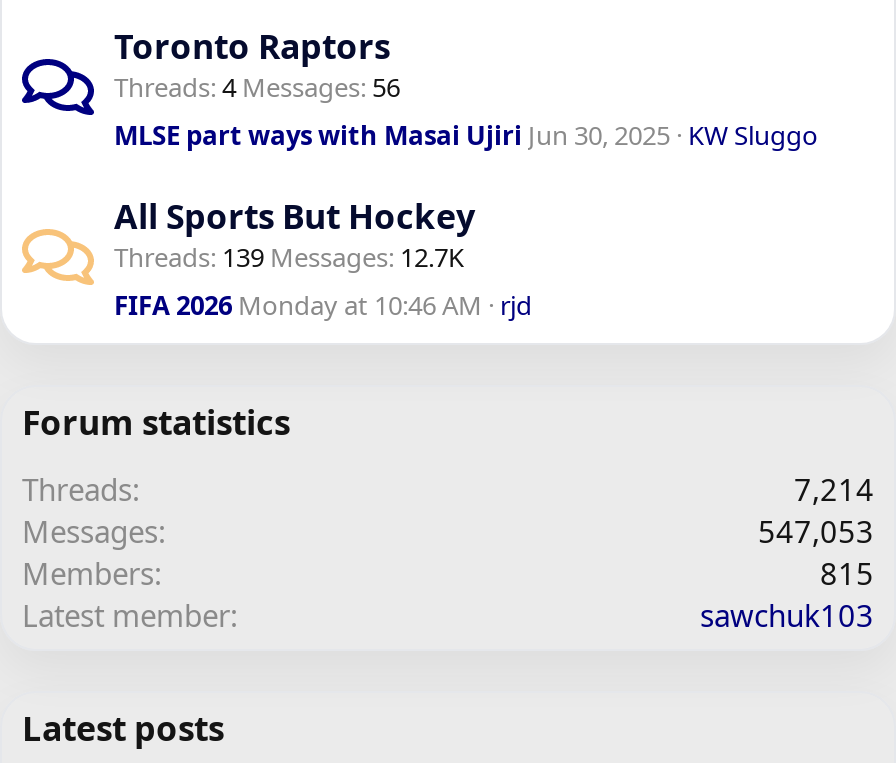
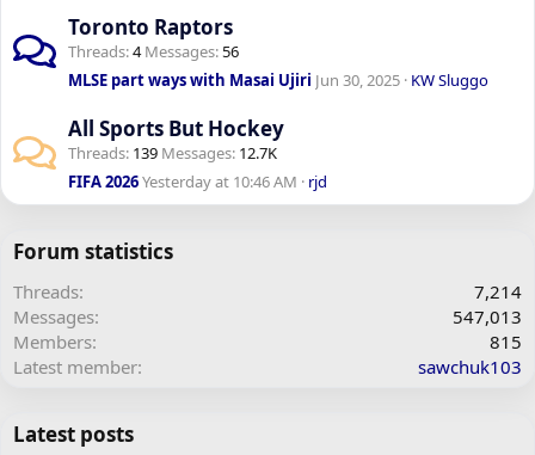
- FIFA 2026 Monday at 10:46 AM rjd
+ FIFA 2026 Yesterday at 10:46 AM rjd

- 547,053
+ 547,013
